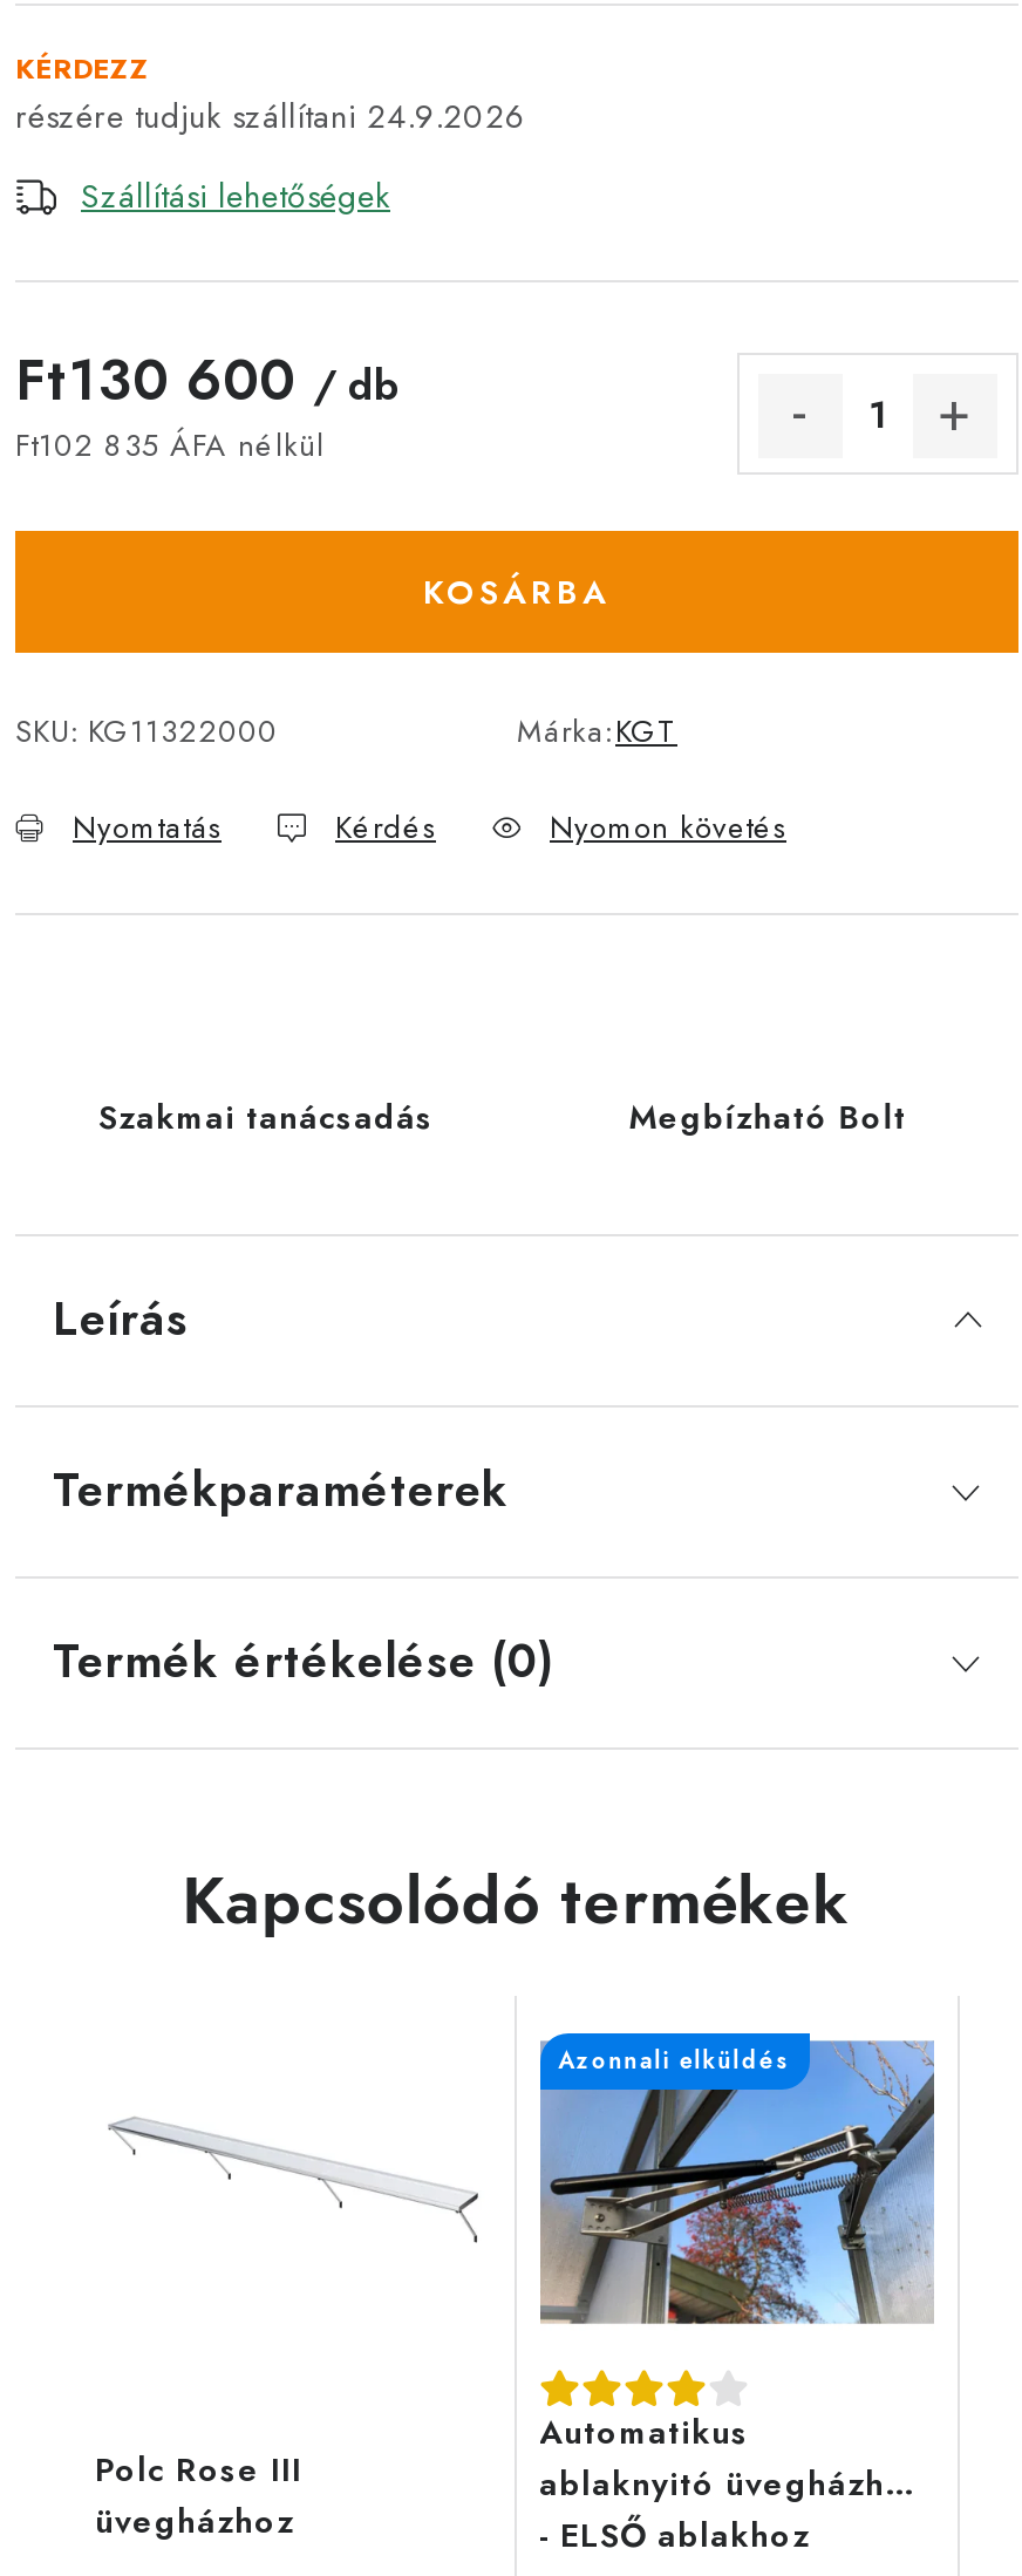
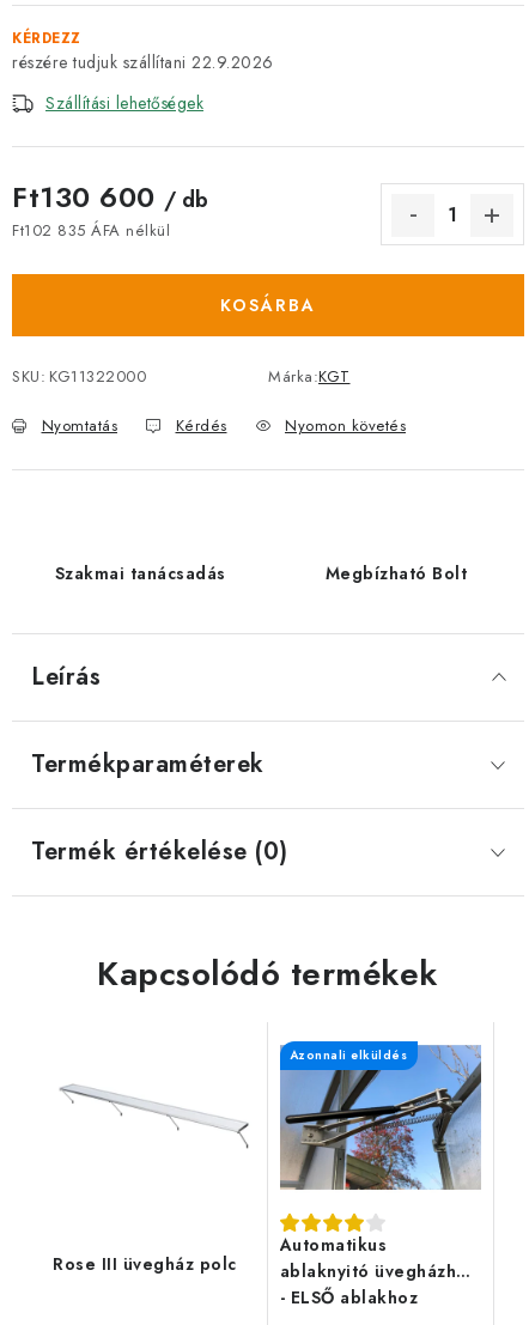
- 24.9.2026
+ 22.9.2026

- Polc Rose III
- üvegházhoz
+ Rose III üvegház polc
